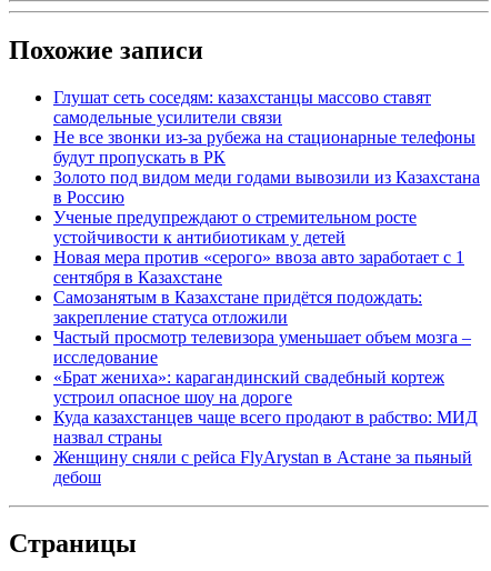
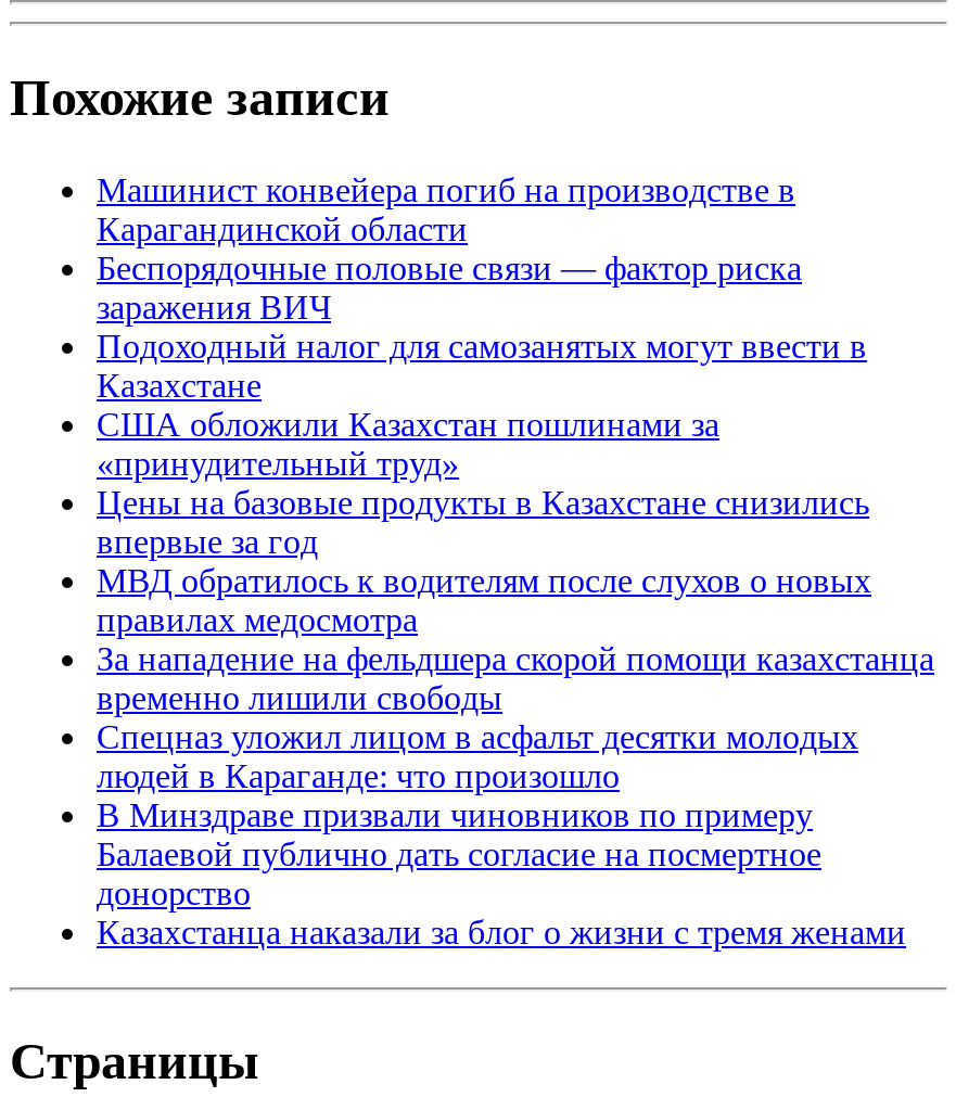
- Глушат сеть соседям: казахстанцы массово ставят
- самодельные усилители связи
- Не все звонки из-за рубежа на стационарные телефоны
- будут пропускать в РК
- Золото под видом меди годами вывозили из Казахстана
- в Россию
- Ученые предупреждают о стремительном росте
- устойчивости к антибиотикам у детей
- Новая мера против «серого» ввоза авто заработает с 1
- сентября в Казахстане
- Самозанятым в Казахстане придётся подождать:
- закрепление статуса отложили
- Частый просмотр телевизора уменьшает объем мозга –
- исследование
- «Брат жениха»: карагандинский свадебный кортеж
- устроил опасное шоу на дороге
- Куда казахстанцев чаще всего продают в рабство: МИД
- назвал страны
- Женщину сняли с рейса FlyArystan в Астане за пьяный
- дебош
+ Машинист конвейера погиб на производстве в
+ Карагандинской области
+ Беспорядочные половые связи — фактор риска
+ заражения ВИЧ
+ Подоходный налог для самозанятых могут ввести в
+ Казахстане
+ США обложили Казахстан пошлинами за
+ «принудительный труд»
+ Цены на базовые продукты в Казахстане снизились
+ впервые за год
+ МВД обратилось к водителям после слухов о новых
+ правилах медосмотра
+ За нападение на фельдшера скорой помощи казахстанца
+ временно лишили свободы
+ Спецназ уложил лицом в асфальт десятки молодых
+ людей в Караганде: что произошло
+ В Минздраве призвали чиновников по примеру
+ Балаевой публично дать согласие на посмертное
+ донорство
+ Казахстанца наказали за блог о жизни с тремя женами
